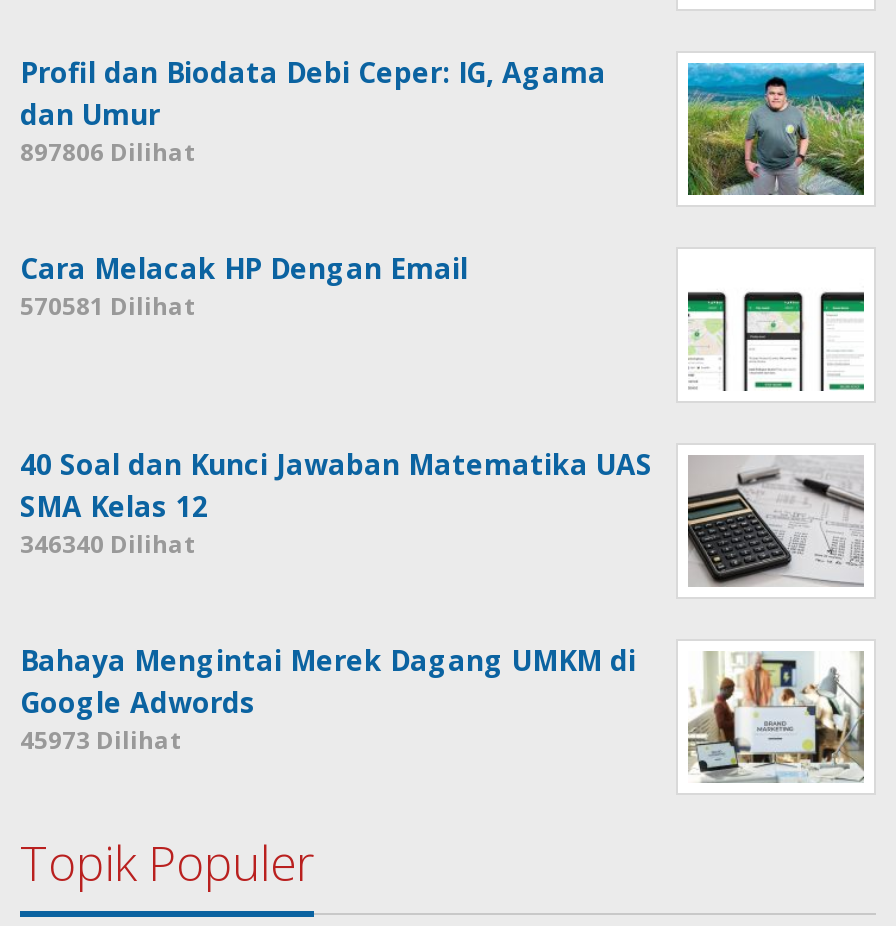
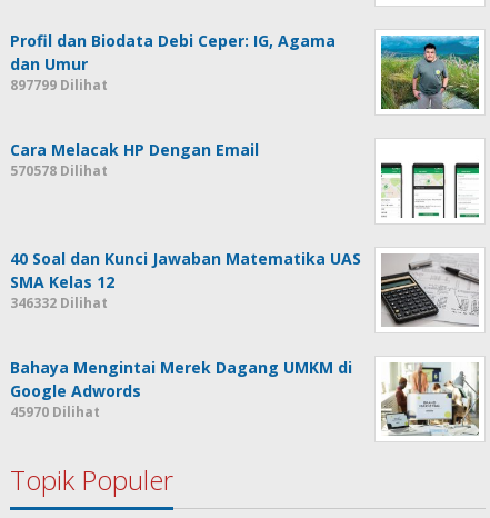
- 897806 Dilihat
+ 897799 Dilihat

- 570581 Dilihat
+ 570578 Dilihat

- 346340 Dilihat
+ 346332 Dilihat

- 45973 Dilihat
+ 45970 Dilihat
